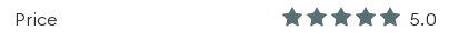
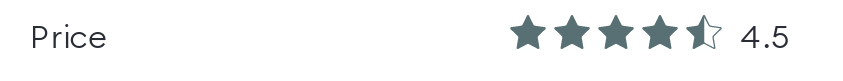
- 5.0
+ 4.5
